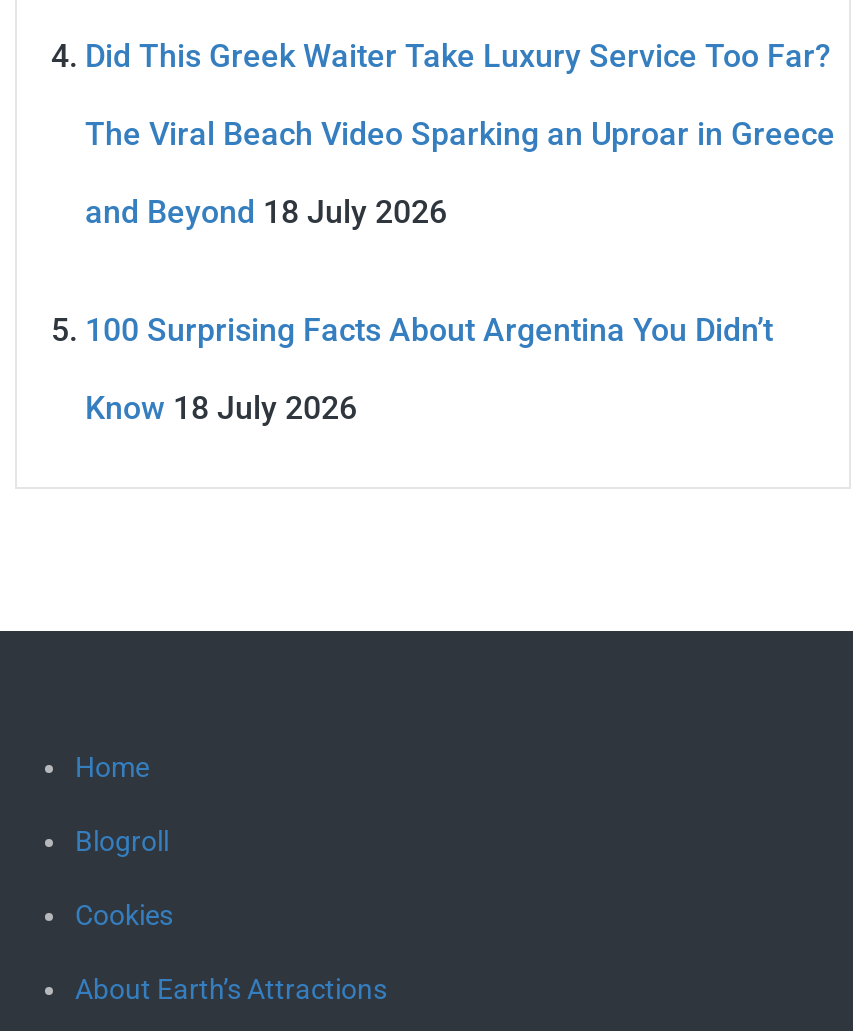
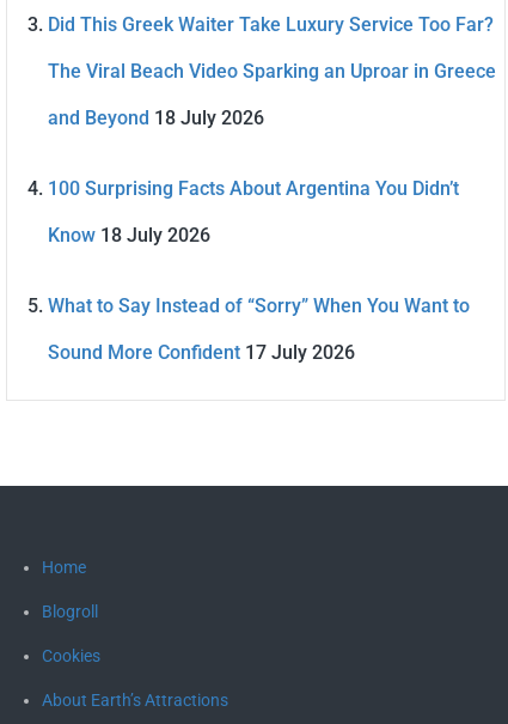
+ What to Say Instead of “Sorry” When You Want to
+ Sound More Confident 17 July 2026
